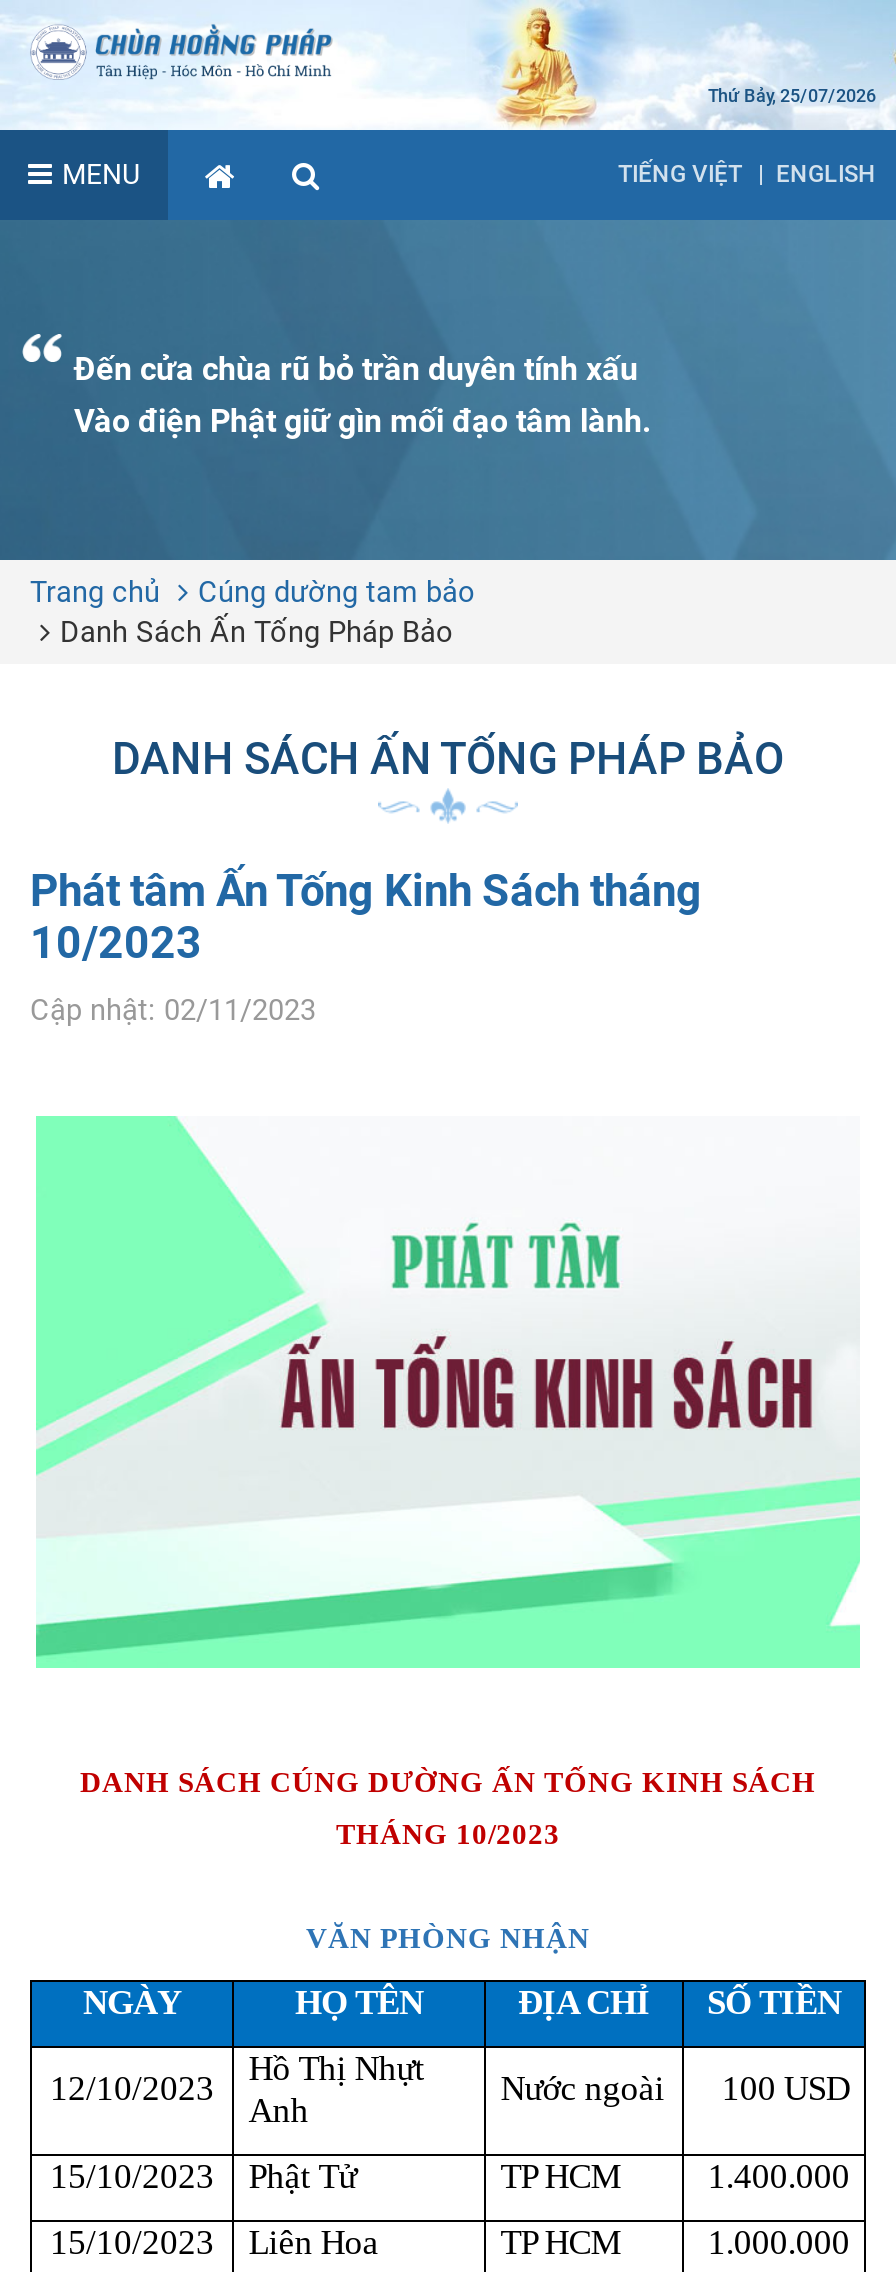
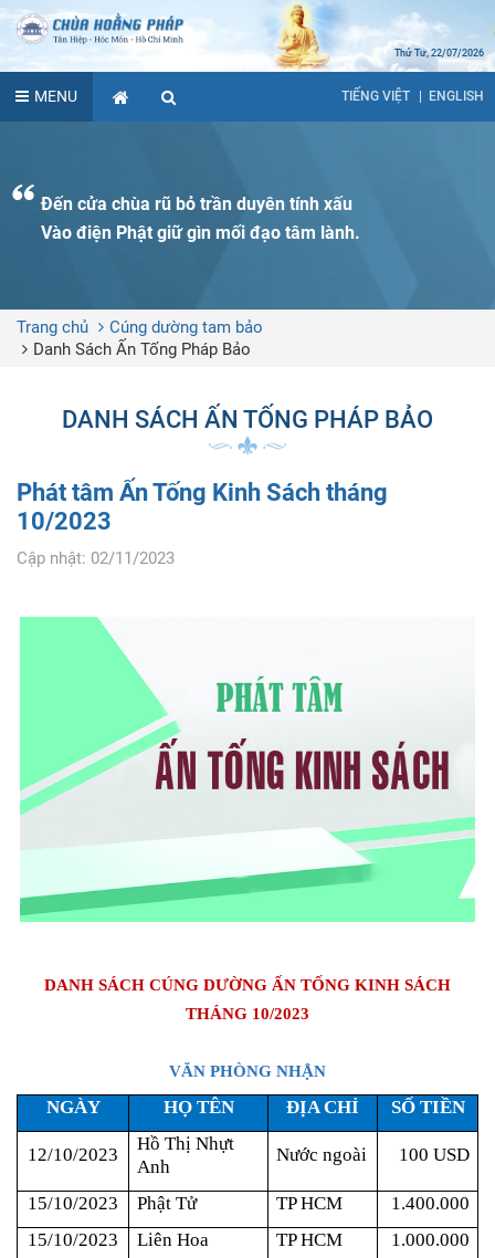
- Thứ Bảy, 25/07/2026
+ Thứ Tư, 22/07/2026
